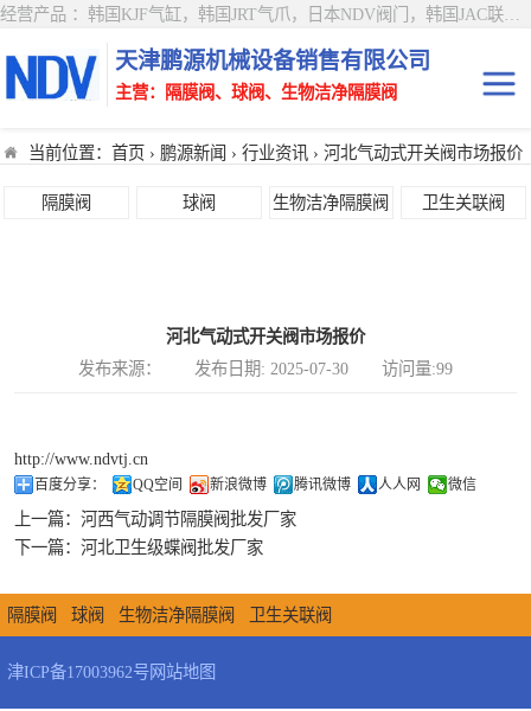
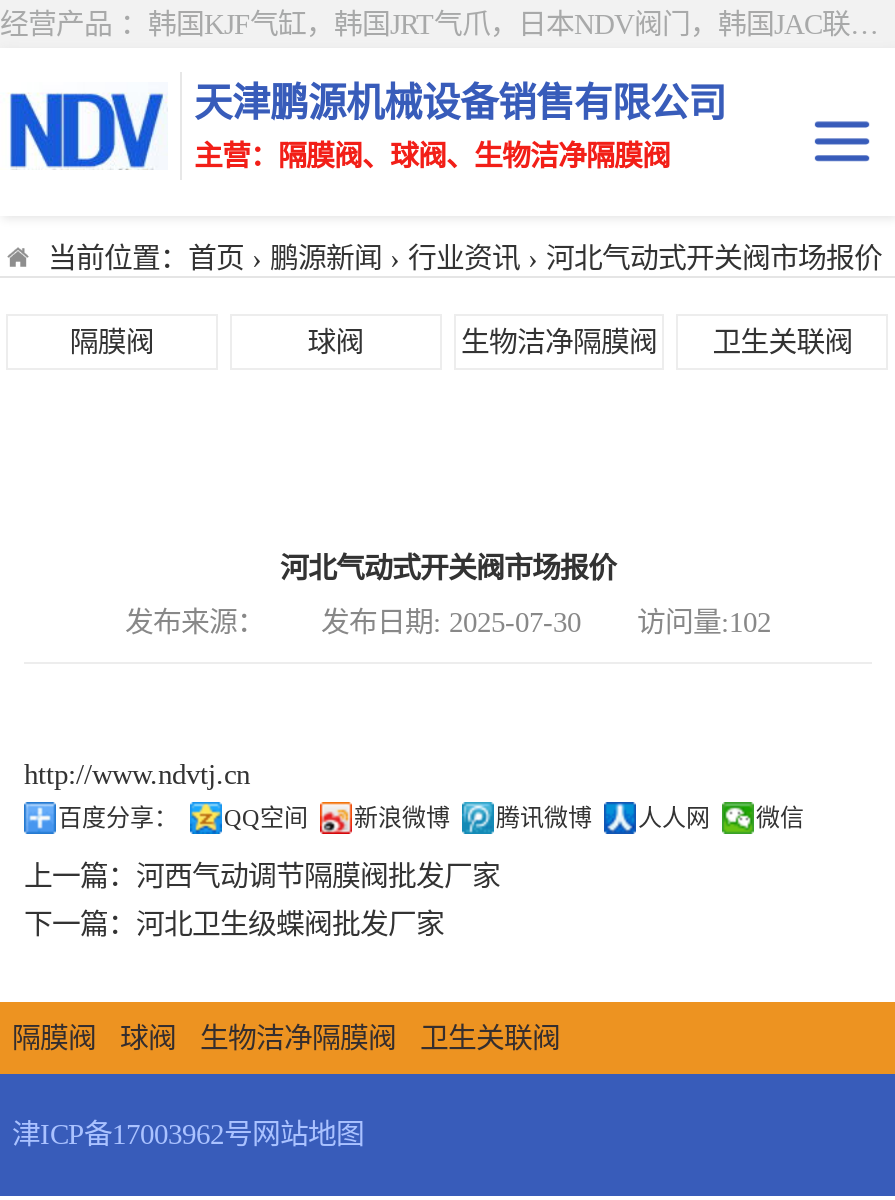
- 发布来源： 发布日期: 2025-07-30 访问量:99
+ 发布来源： 发布日期: 2025-07-30 访问量:102
